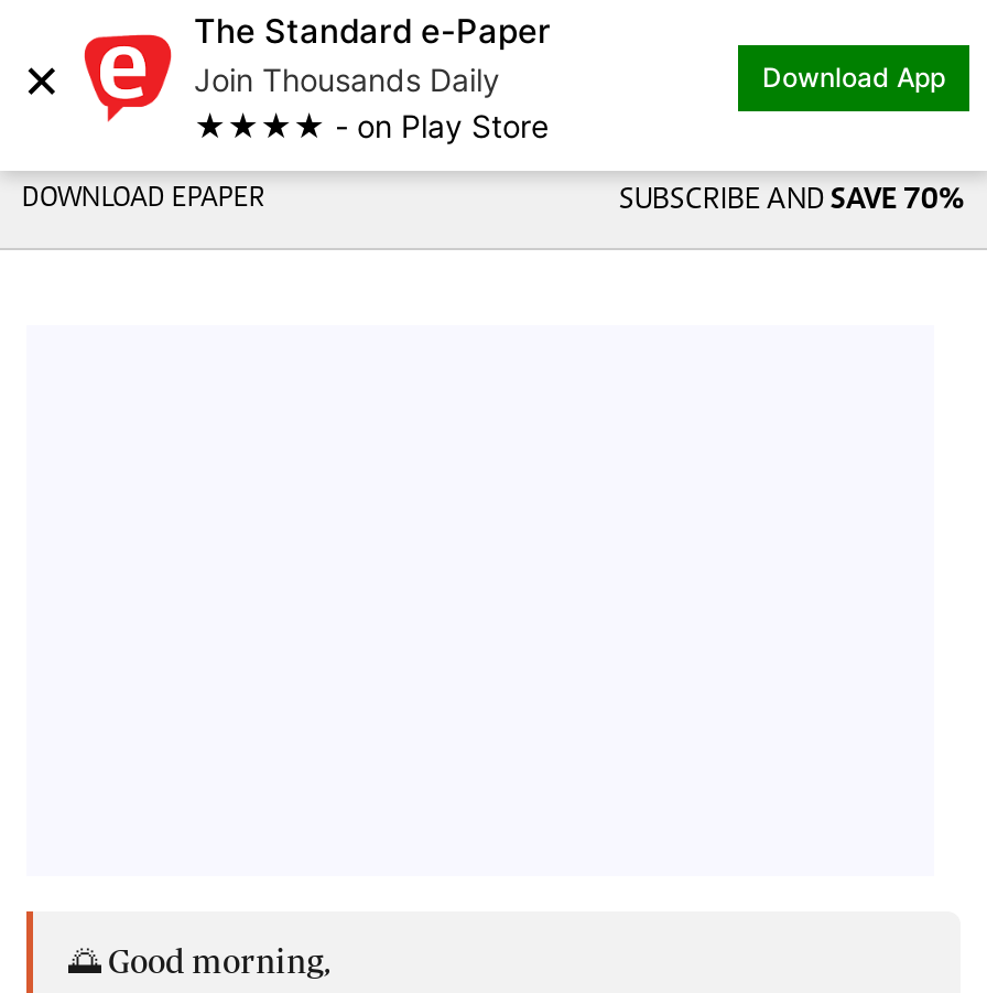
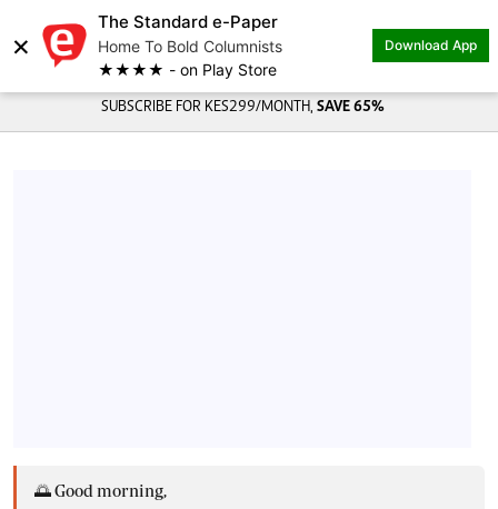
- Join Thousands Daily
+ Home To Bold Columnists

- DOWNLOAD EPAPER
- SUBSCRIBE AND SAVE 70%
+ SUBSCRIBE FOR KES299/MONTH, SAVE 65%
